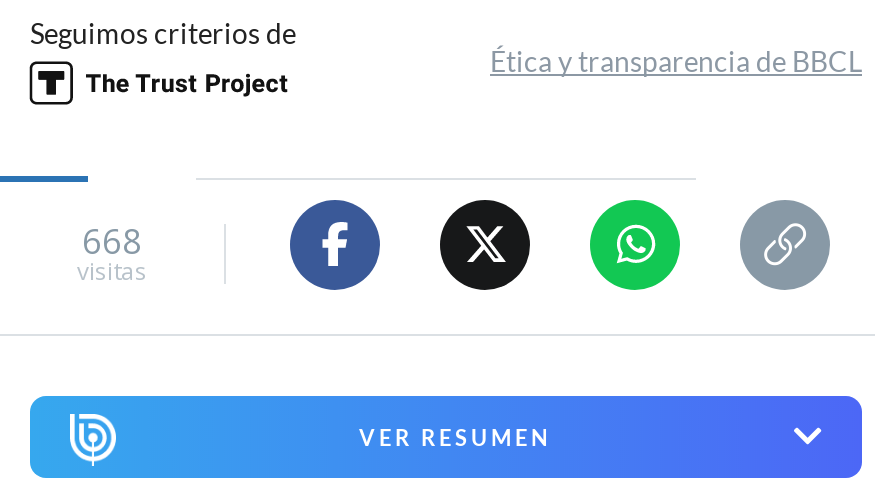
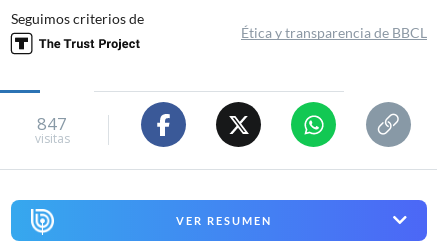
- 668
+ 847
